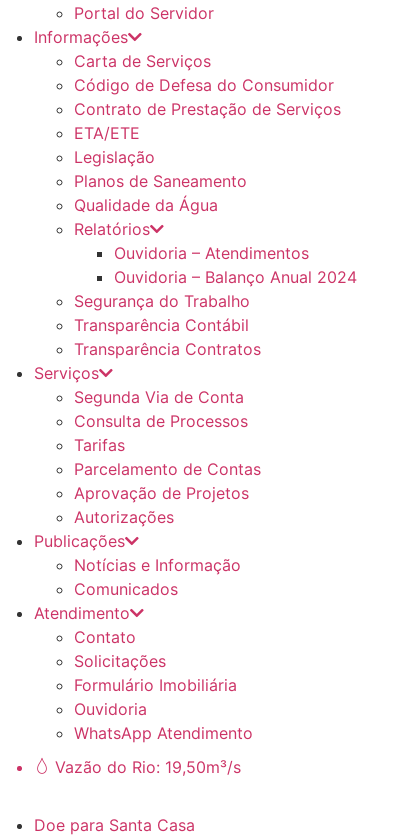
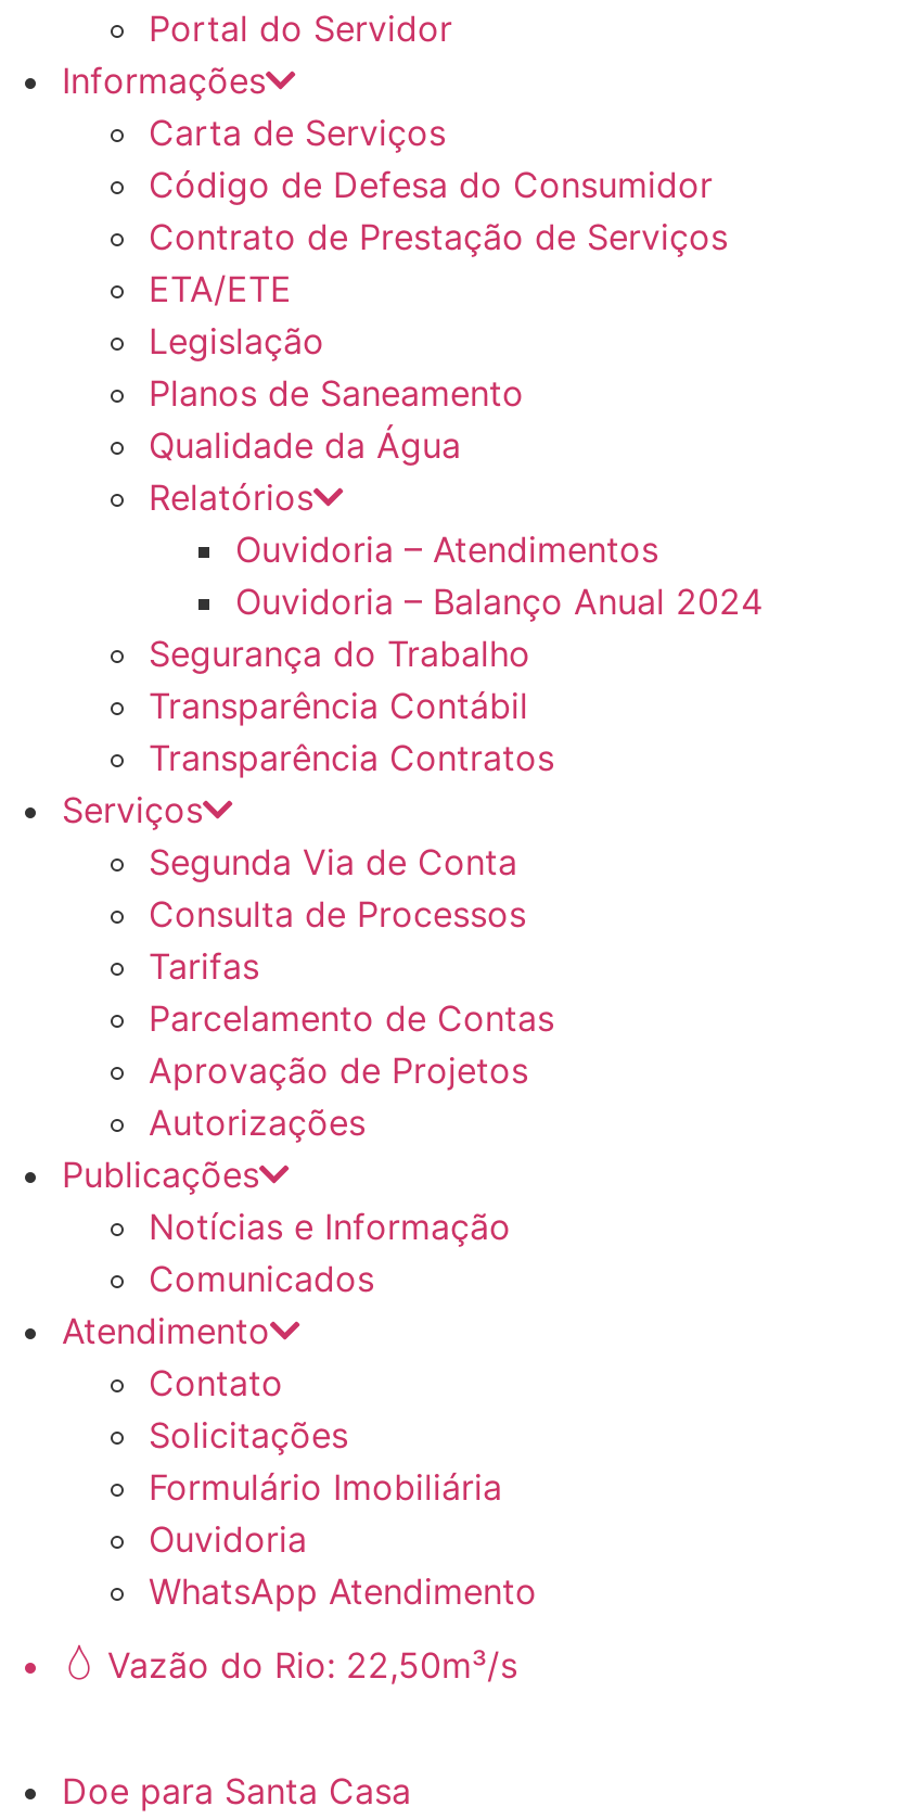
- Vazão do Rio: 19,50m³/s
+ Vazão do Rio: 22,50m³/s
